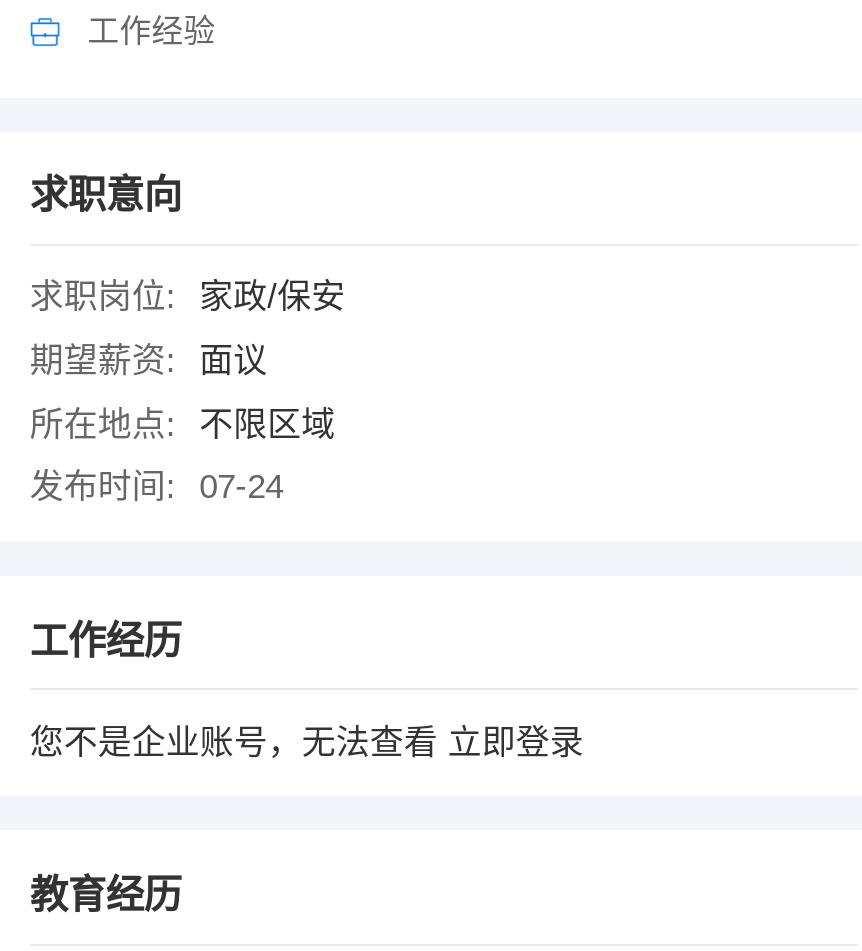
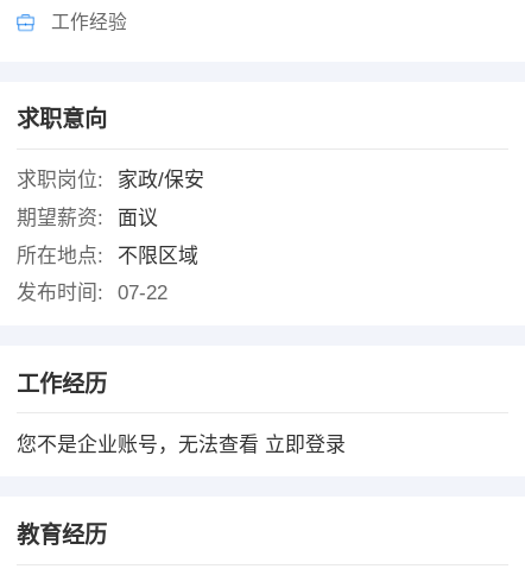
- 发布时间: 07-24
+ 发布时间: 07-22
